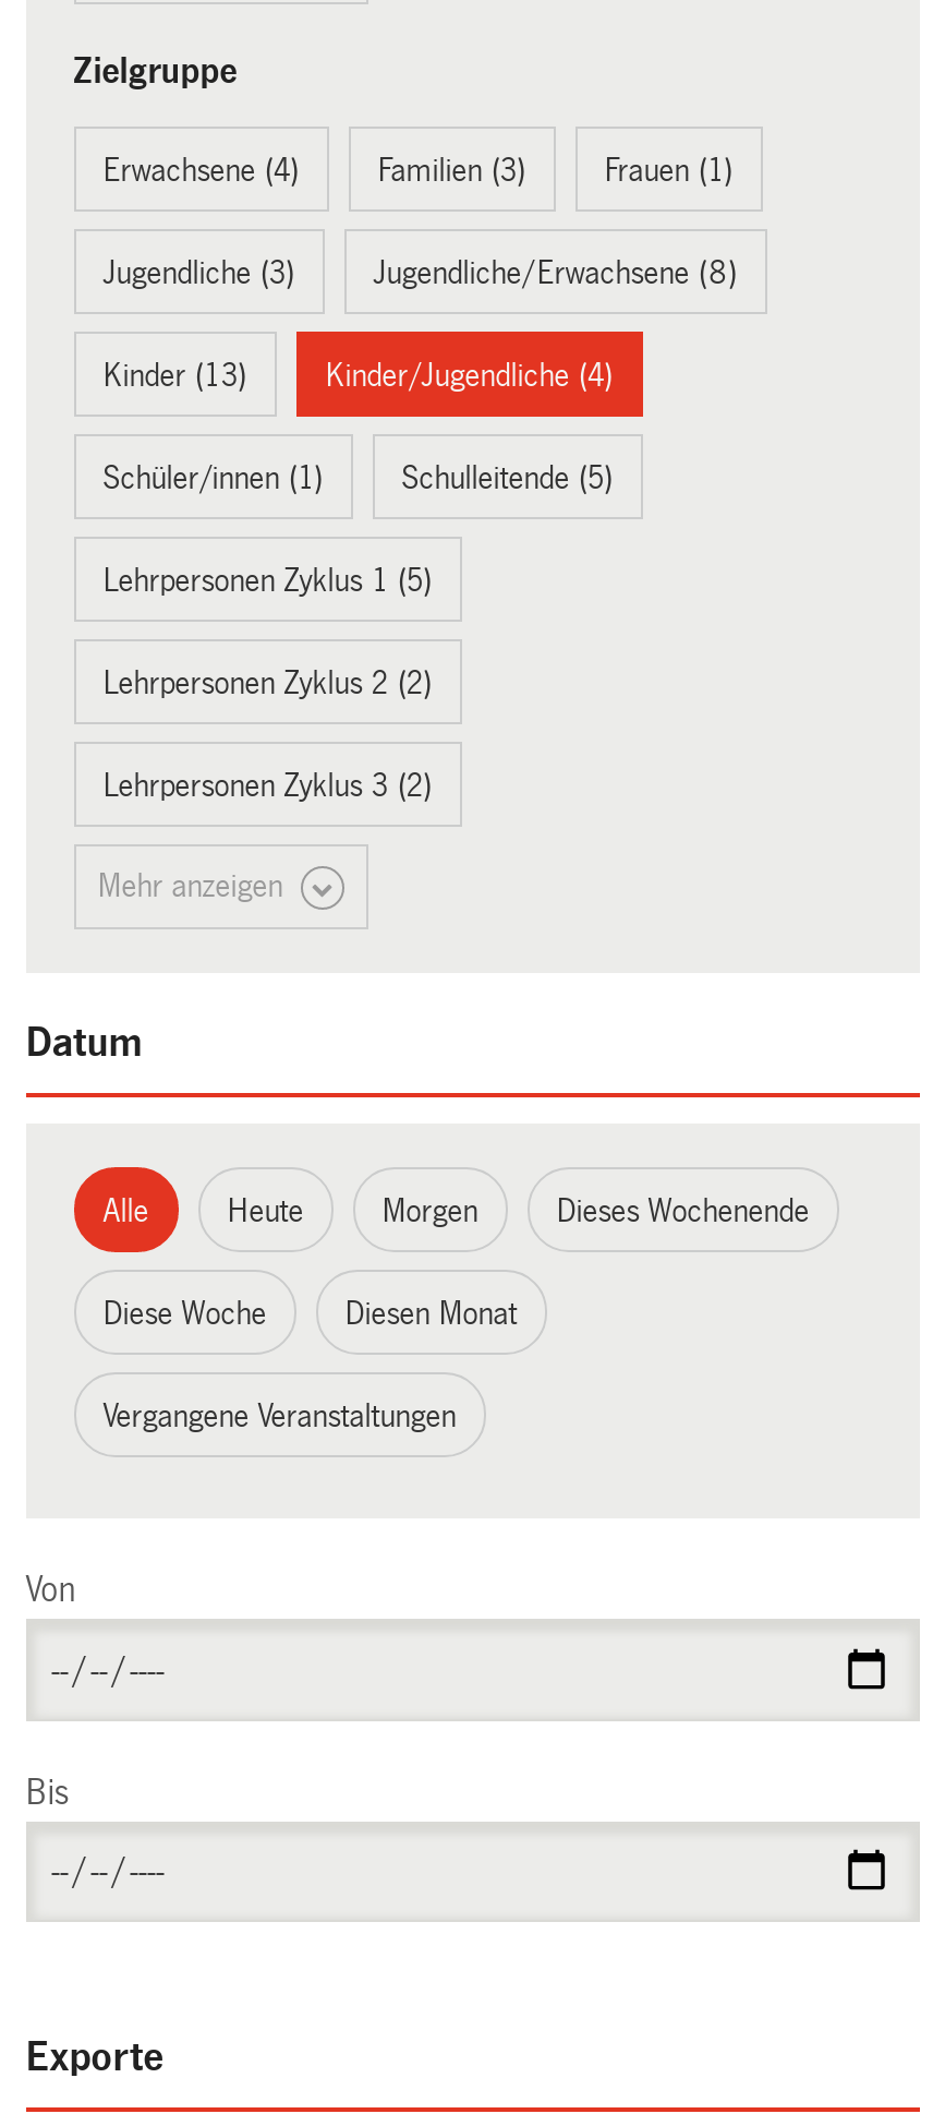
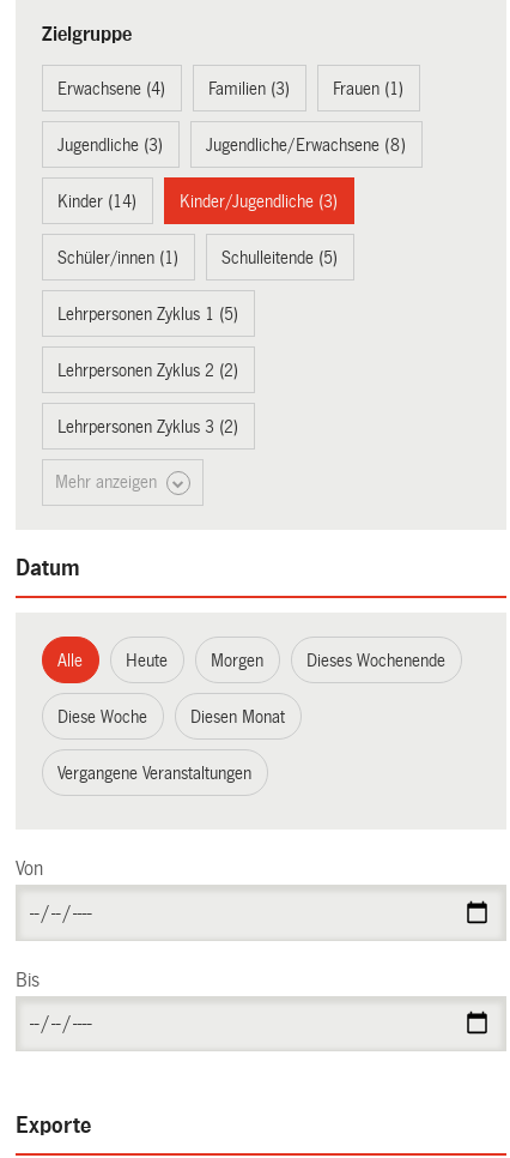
- Kinder (13)
+ Kinder (14)

- Kinder/Jugendliche (4)
+ Kinder/Jugendliche (3)
